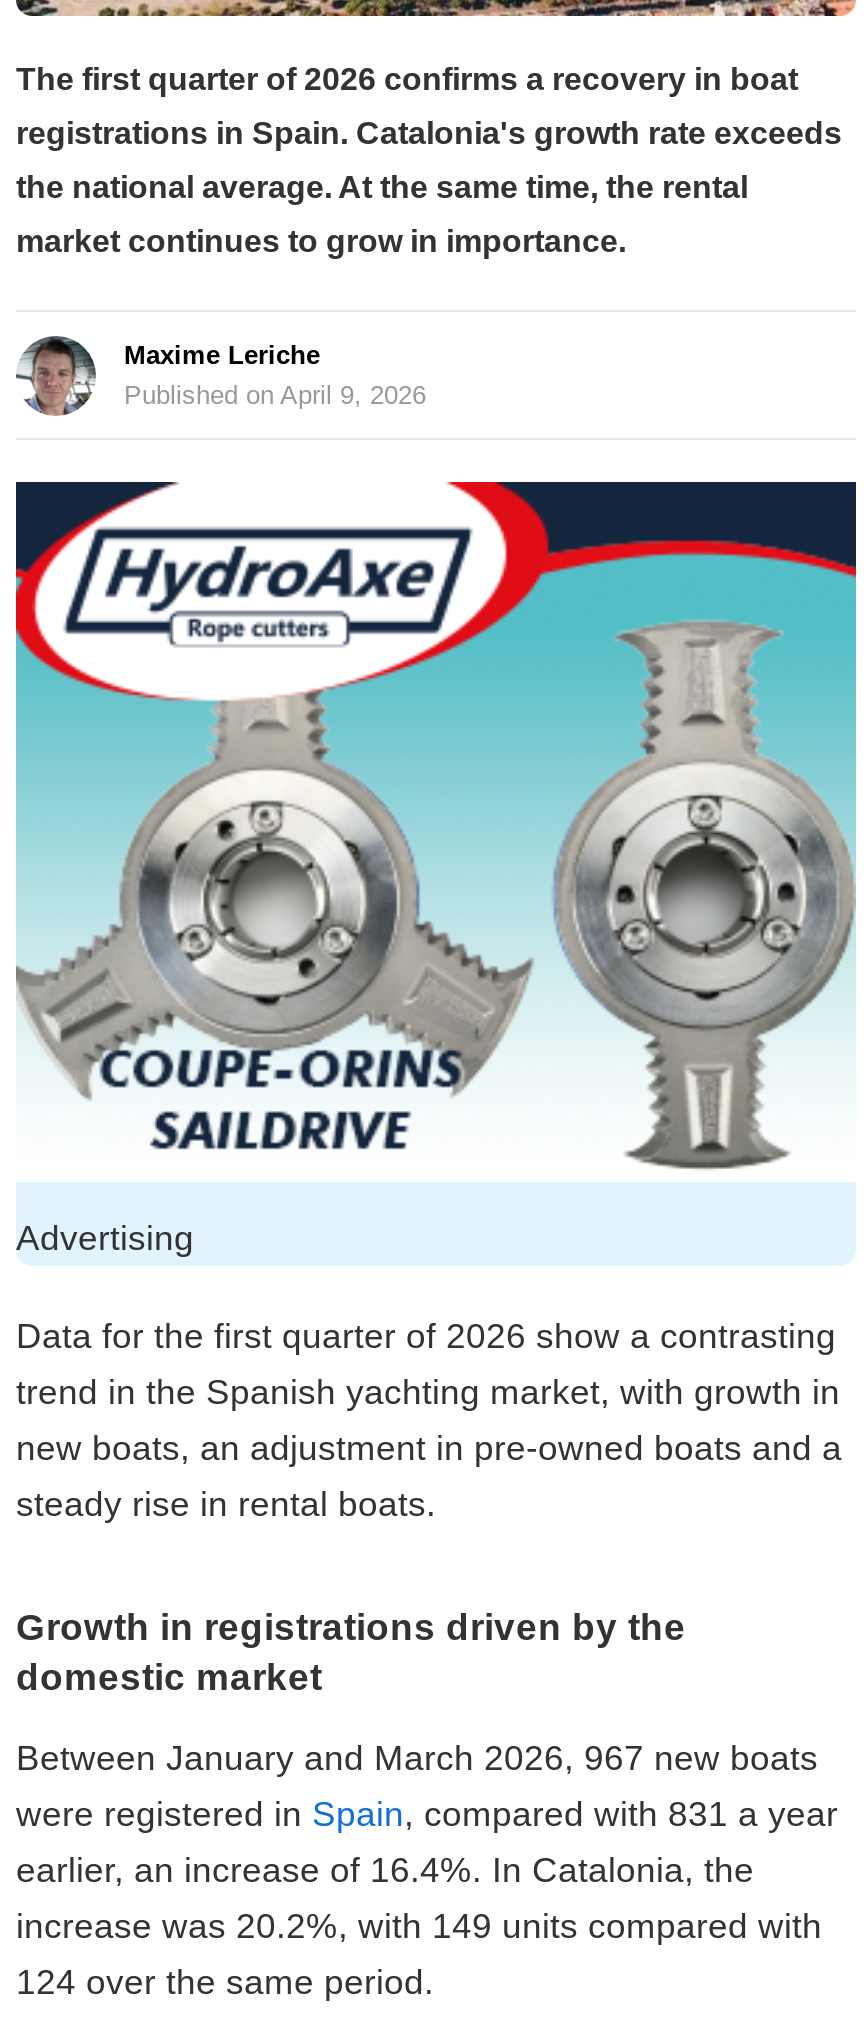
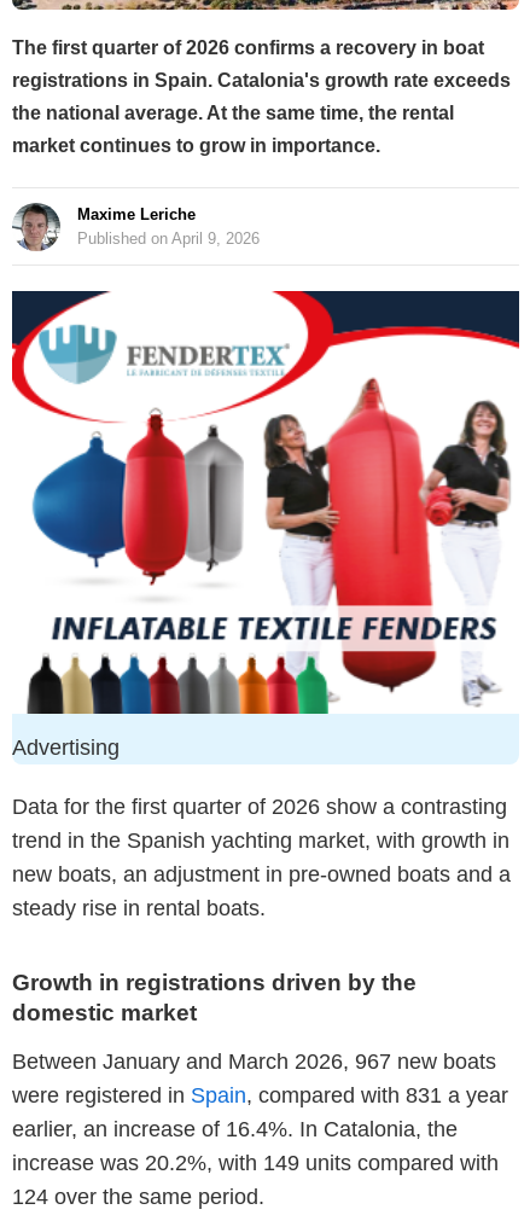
- [image]
+ [image]
